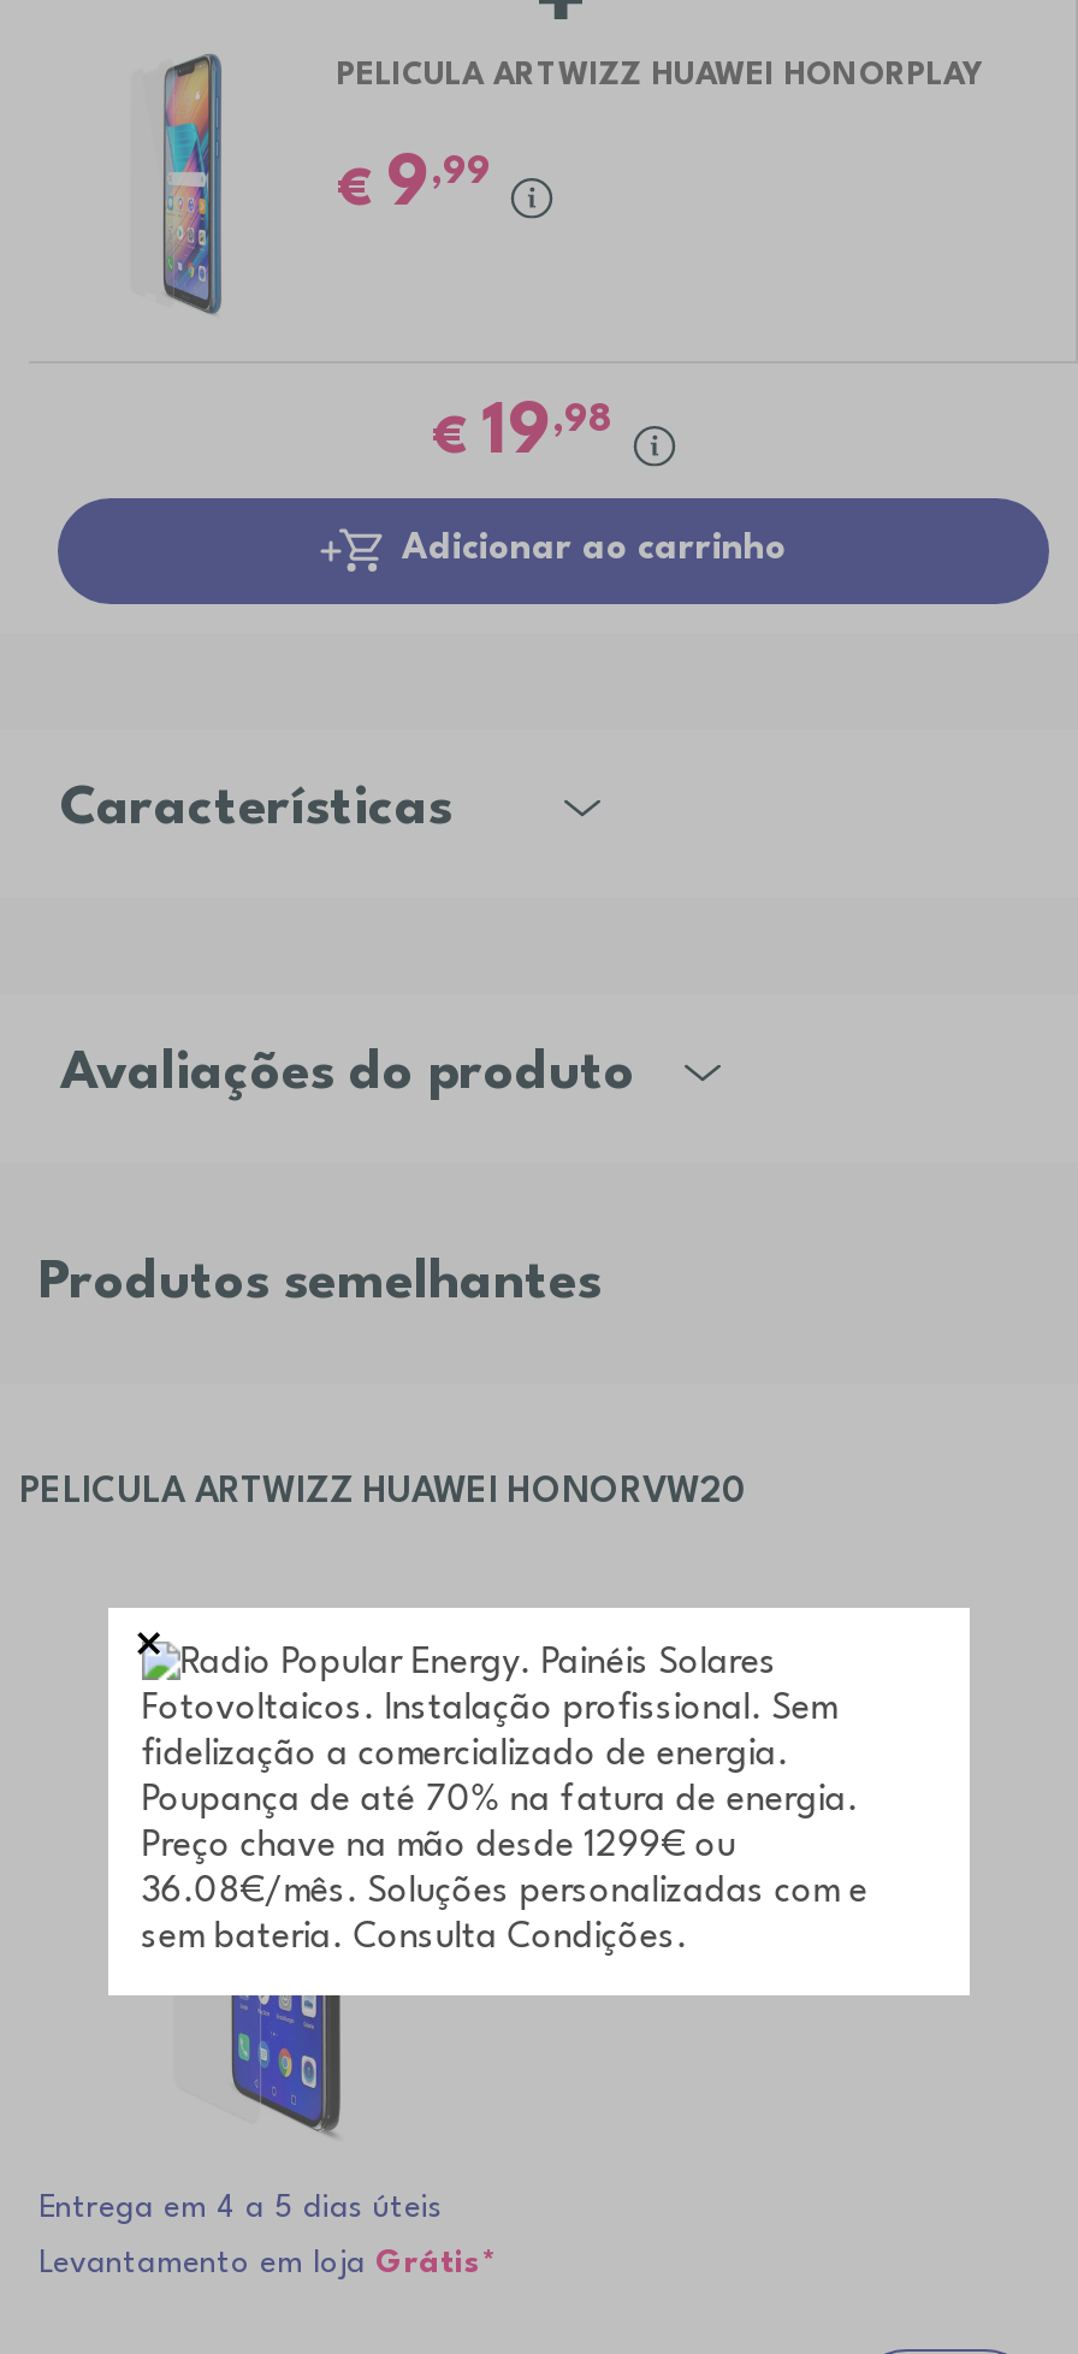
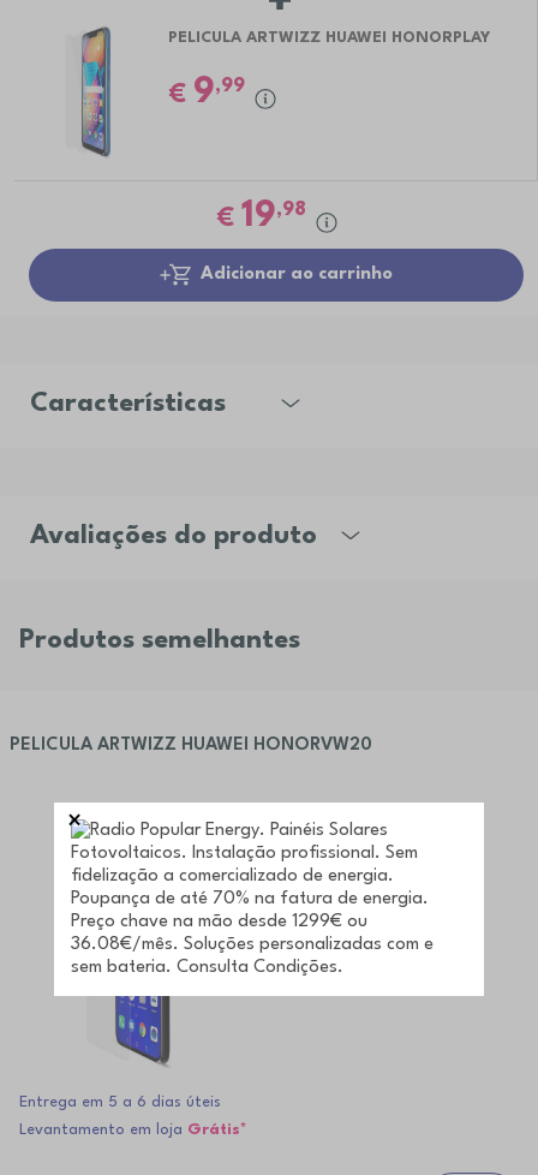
- Entrega em 4 a 5 dias úteis
+ Entrega em 5 a 6 dias úteis
